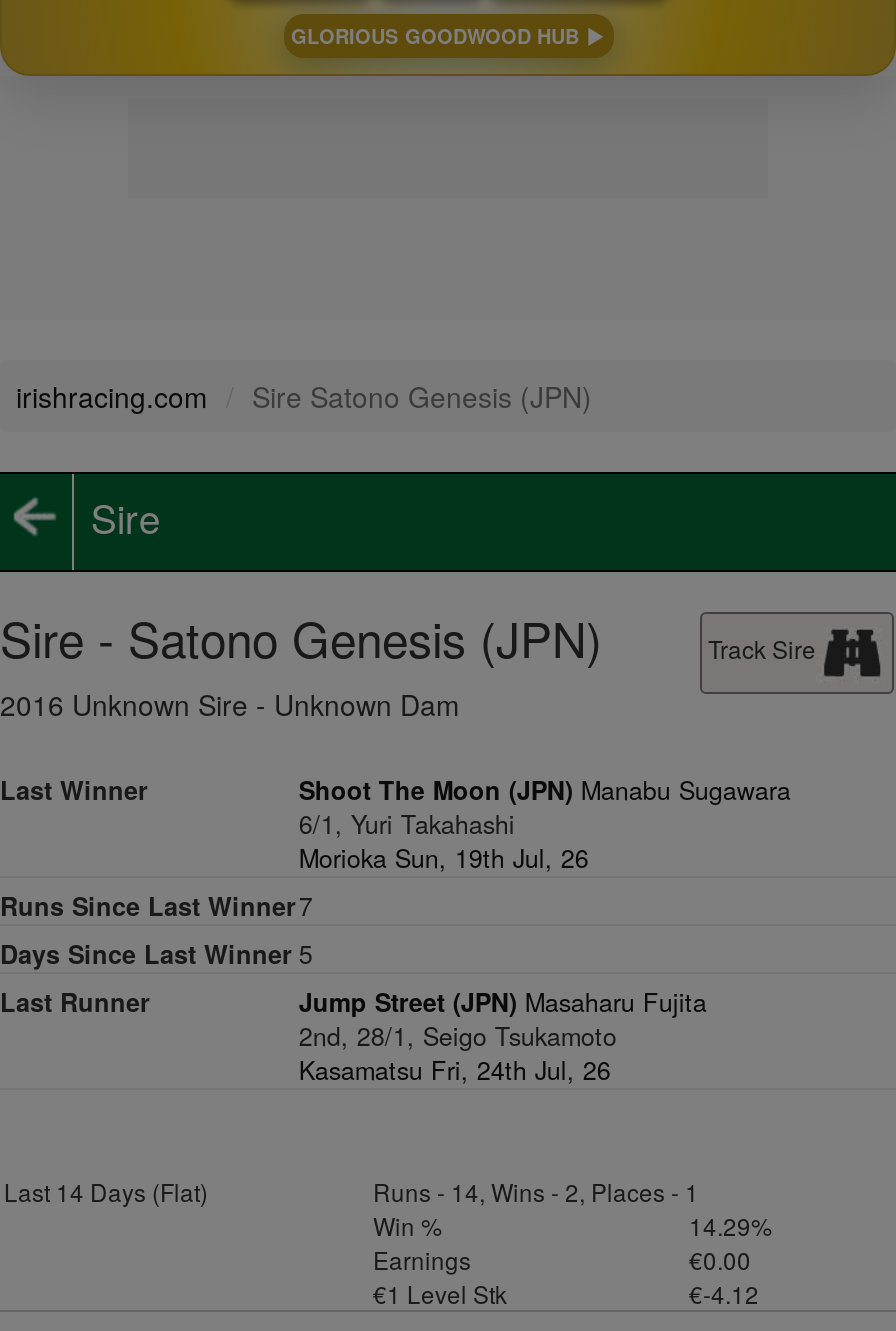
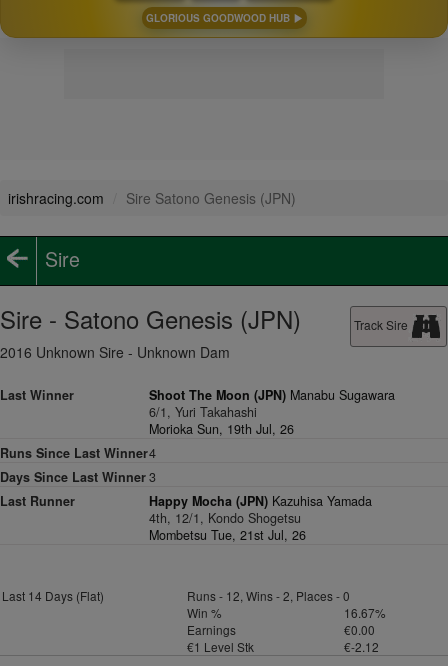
- Runs Since Last Winner 7
+ Runs Since Last Winner 4

- Days Since Last Winner 5
+ Days Since Last Winner 3

- Jump Street (JPN) Masaharu Fujita
- 2nd, 28/1, Seigo Tsukamoto
- Kasamatsu Fri, 24th Jul, 26
+ Happy Mocha (JPN) Kazuhisa Yamada
+ 4th, 12/1, Kondo Shogetsu
+ Mombetsu Tue, 21st Jul, 26

- Runs - 14, Wins - 2, Places - 1
+ Runs - 12, Wins - 2, Places - 0

- 14.29%
+ 16.67%

- €-4.12
+ €-2.12
